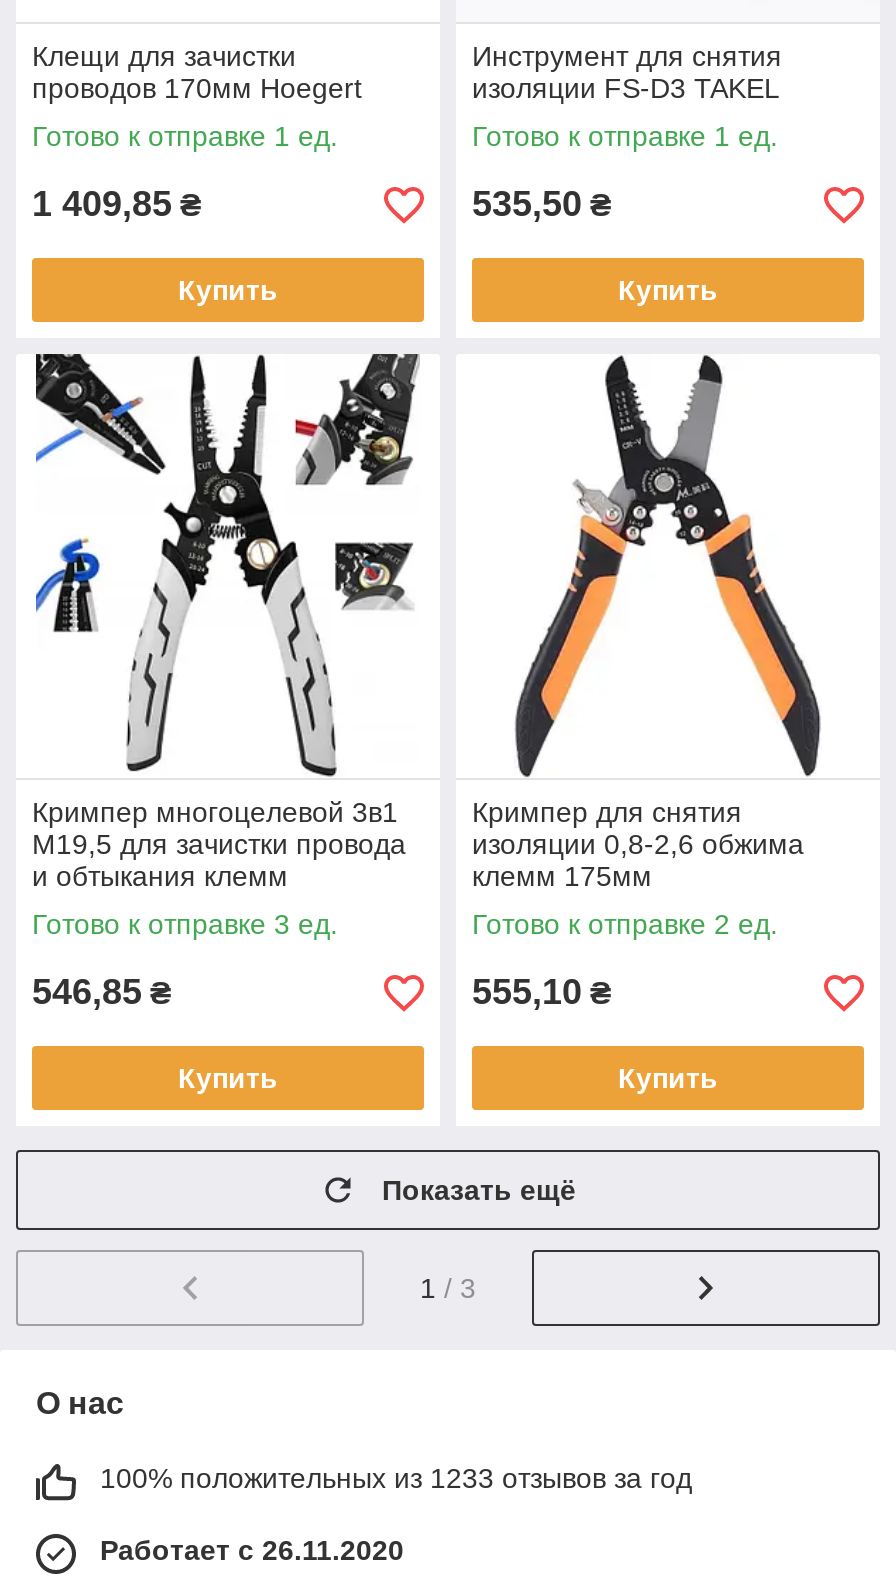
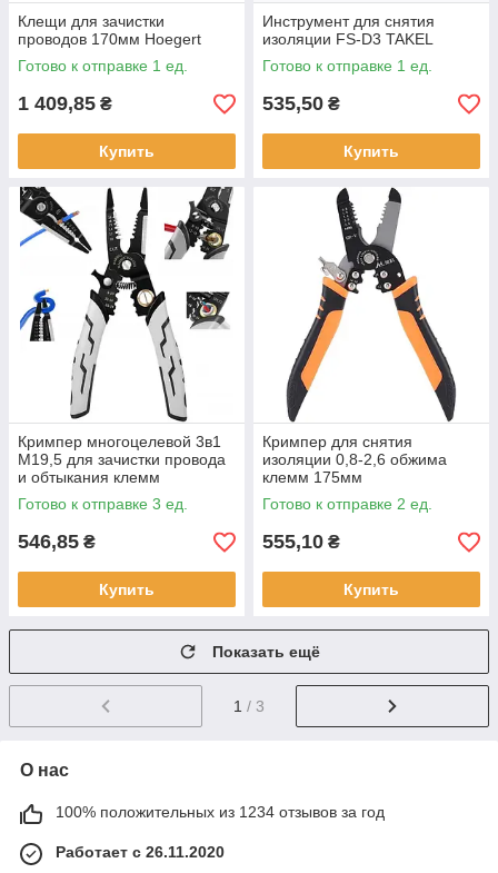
- 100% положительных из 1233 отзывов за год
+ 100% положительных из 1234 отзывов за год
